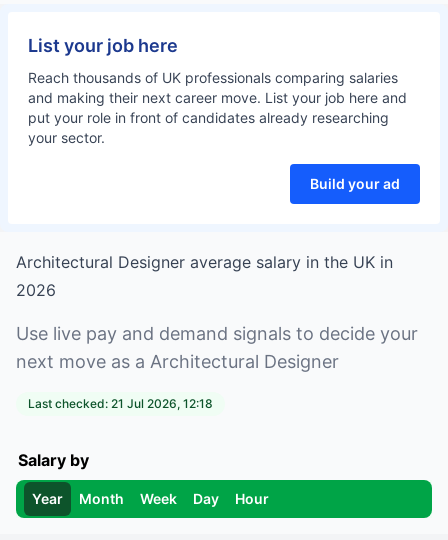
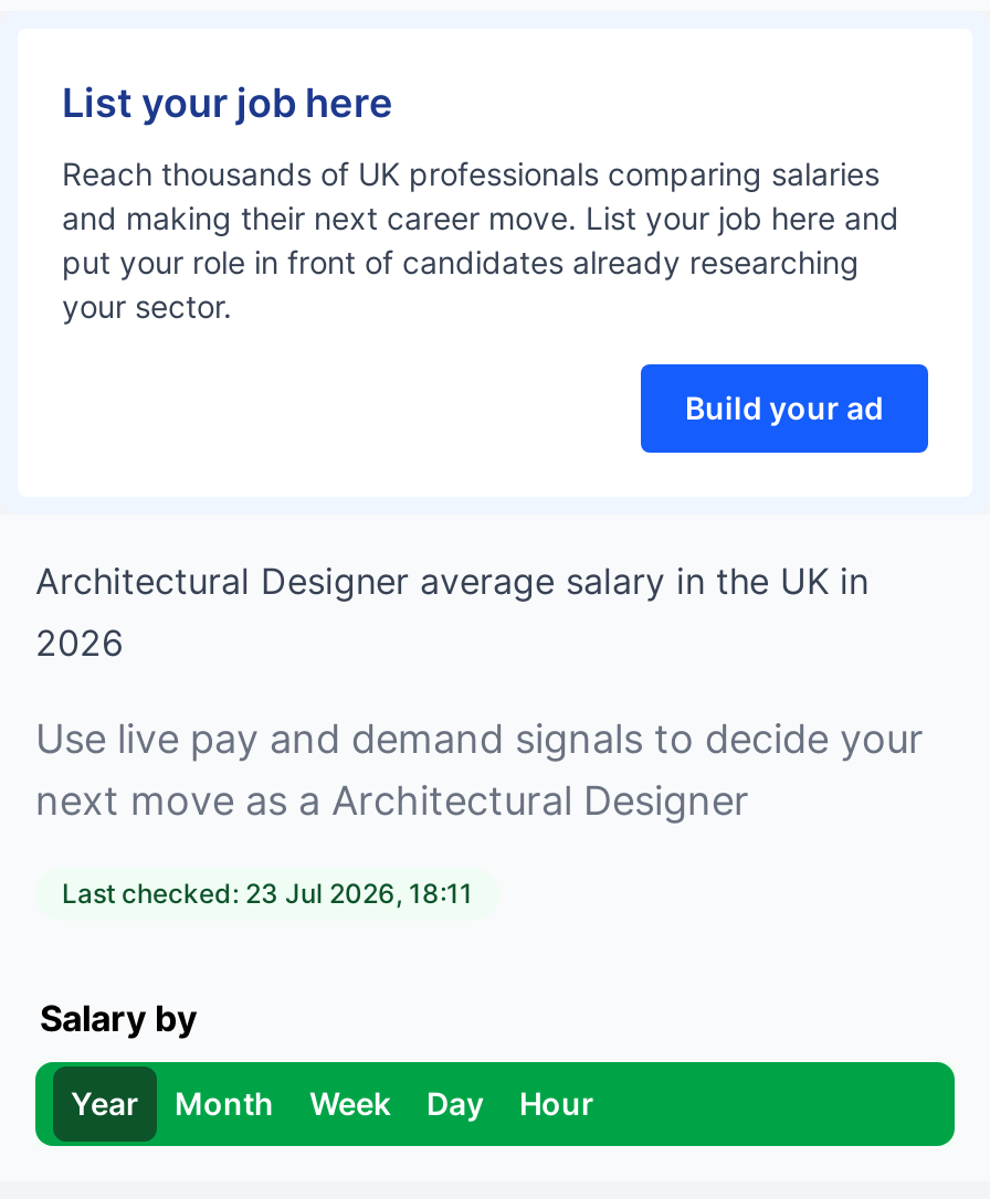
- Last checked: 21 Jul 2026, 12:18
+ Last checked: 23 Jul 2026, 18:11
